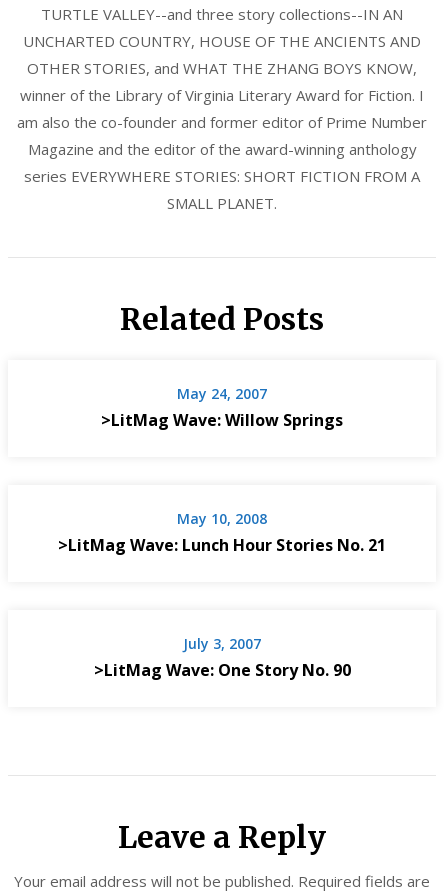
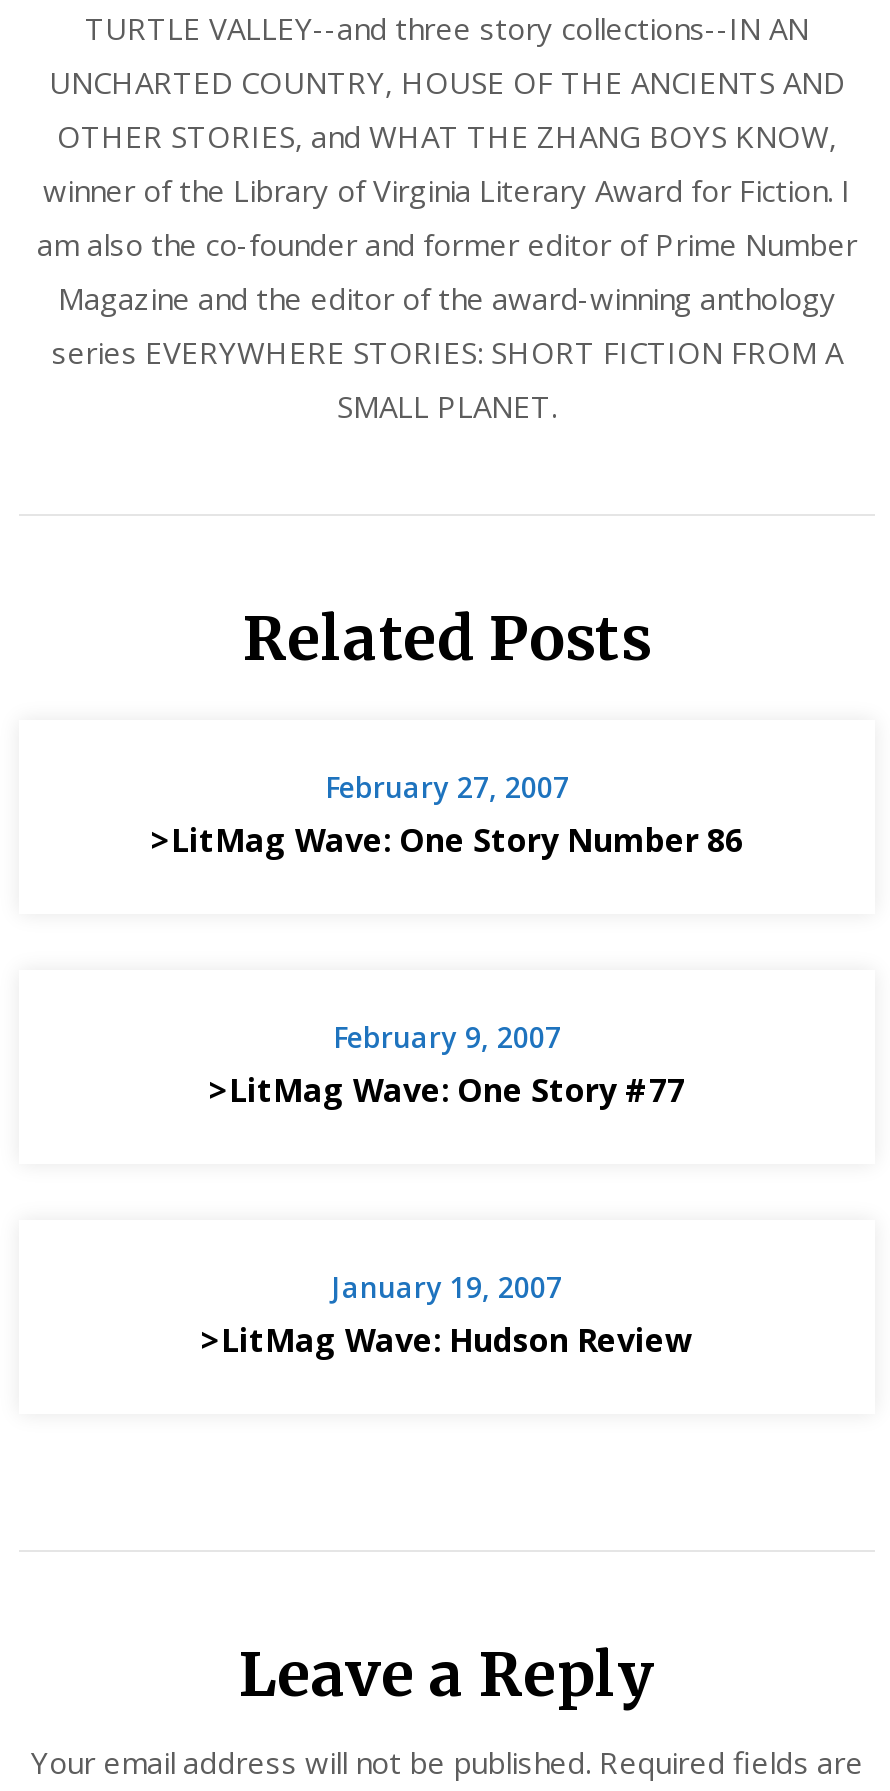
- May 24, 2007
- >LitMag Wave: Willow Springs
+ February 27, 2007
+ >LitMag Wave: One Story Number 86

- May 10, 2008
- >LitMag Wave: Lunch Hour Stories No. 21
+ February 9, 2007
+ >LitMag Wave: One Story #77

- July 3, 2007
- >LitMag Wave: One Story No. 90
+ January 19, 2007
+ >LitMag Wave: Hudson Review
